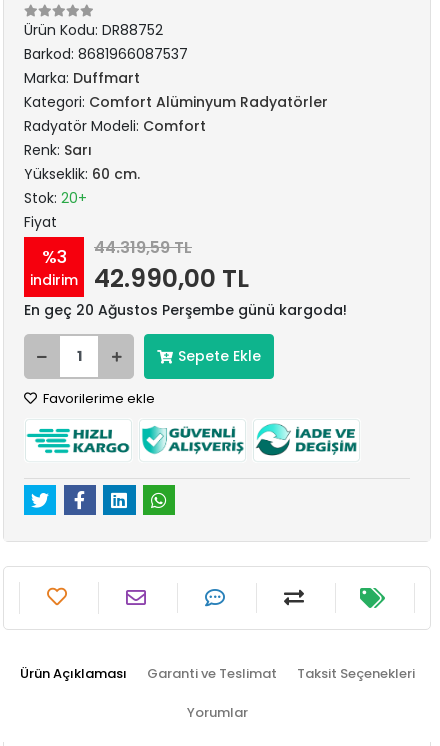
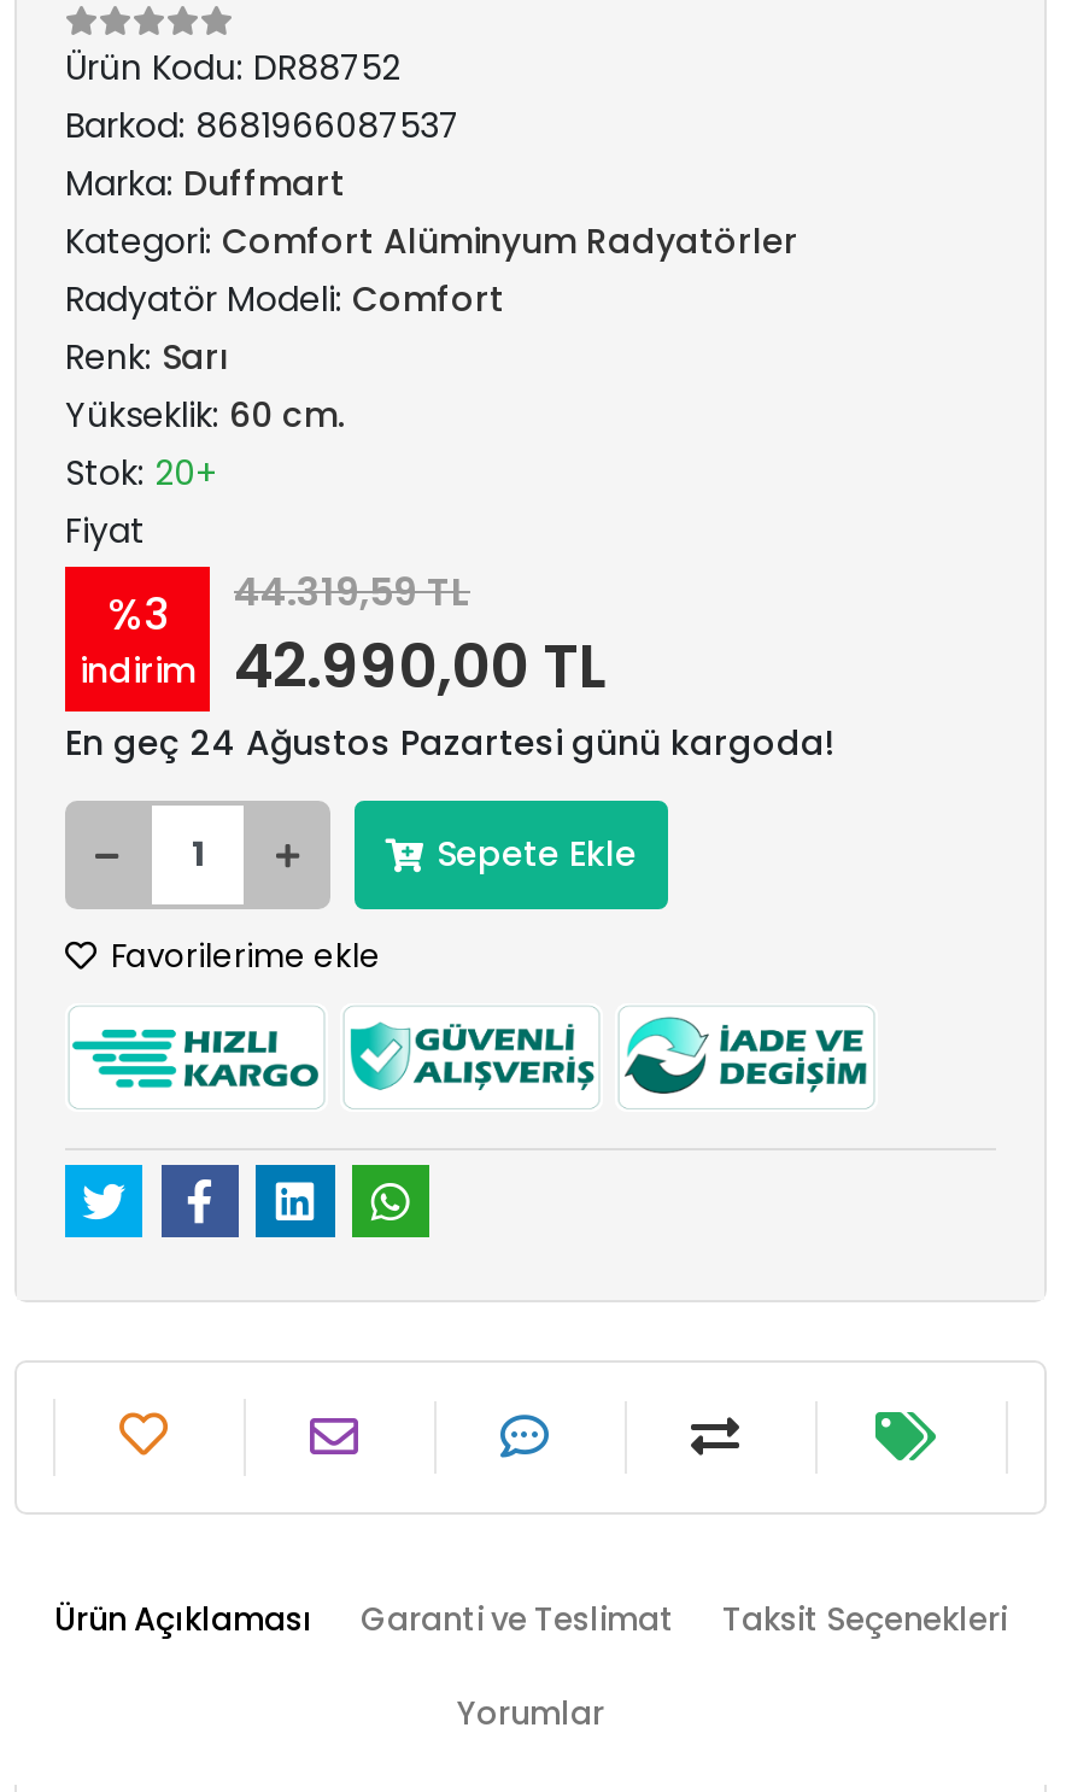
- En geç 20 Ağustos Perşembe günü kargoda!
+ En geç 24 Ağustos Pazartesi günü kargoda!
